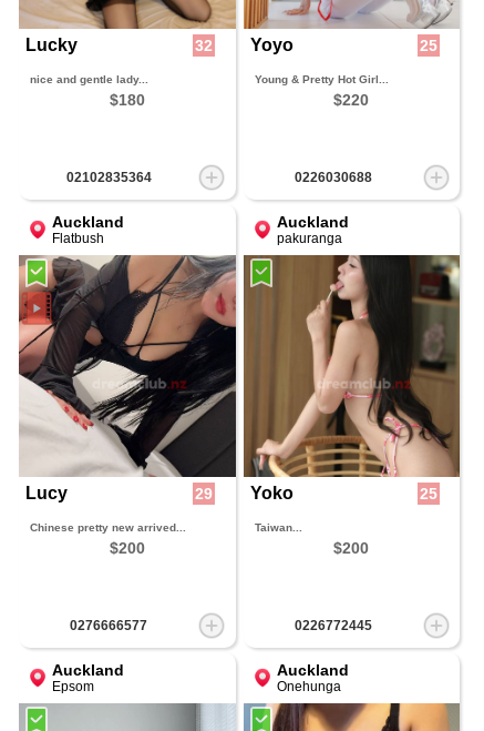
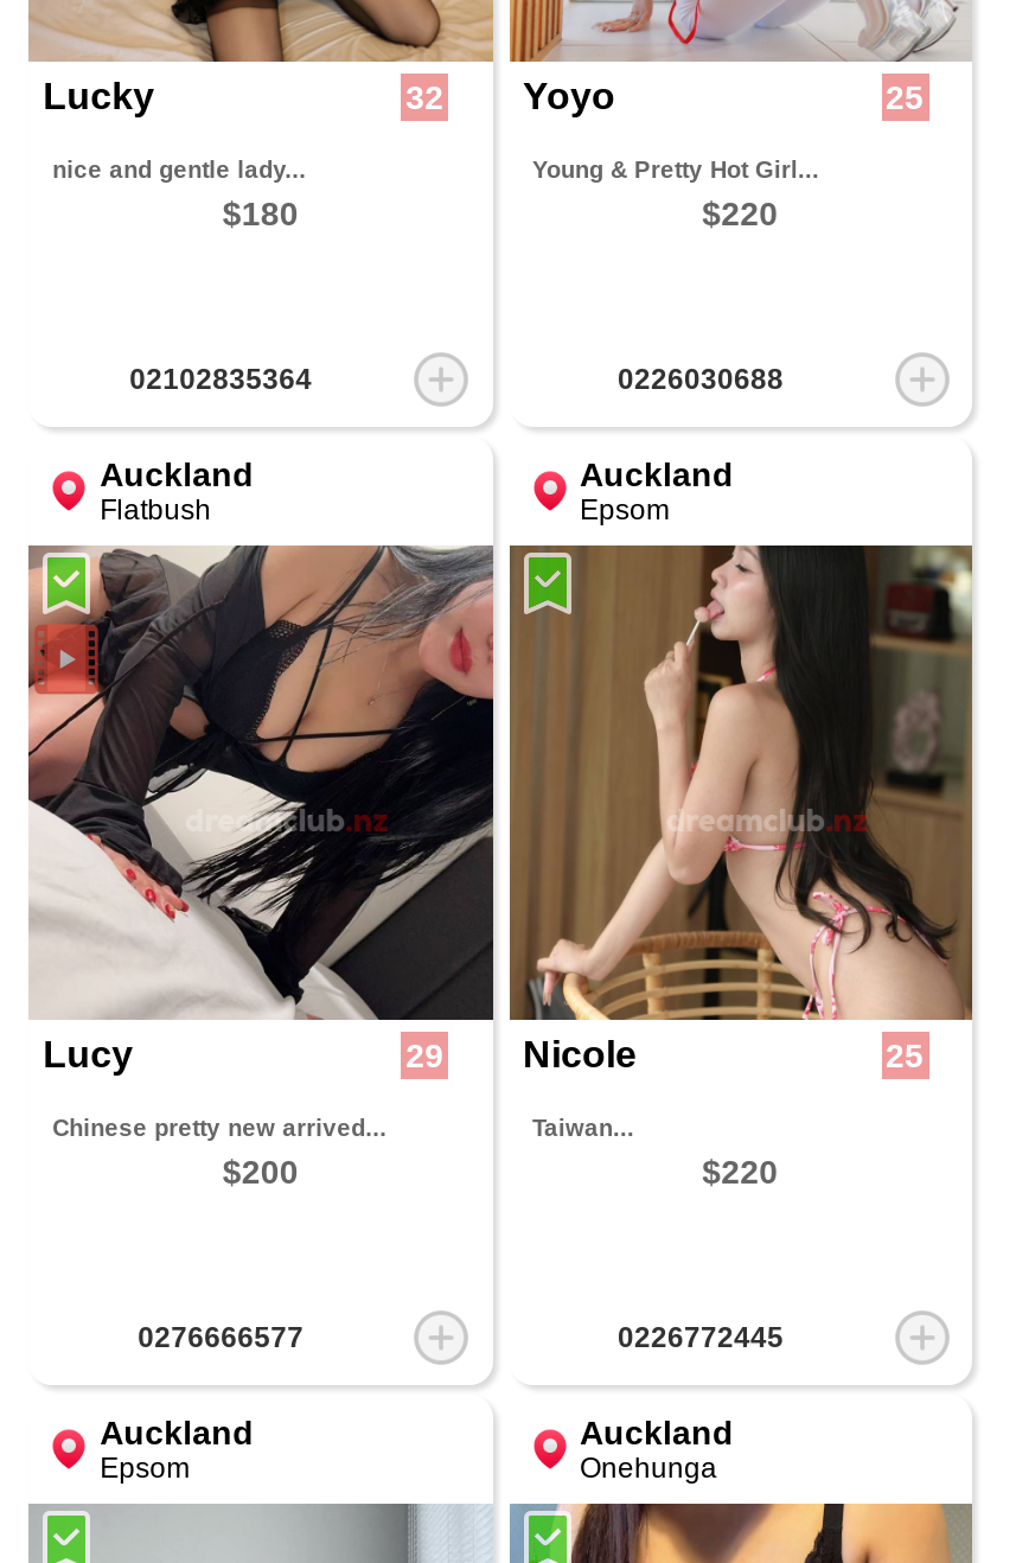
- pakuranga
+ Epsom

- Yoko
+ Nicole

- $200
+ $220
